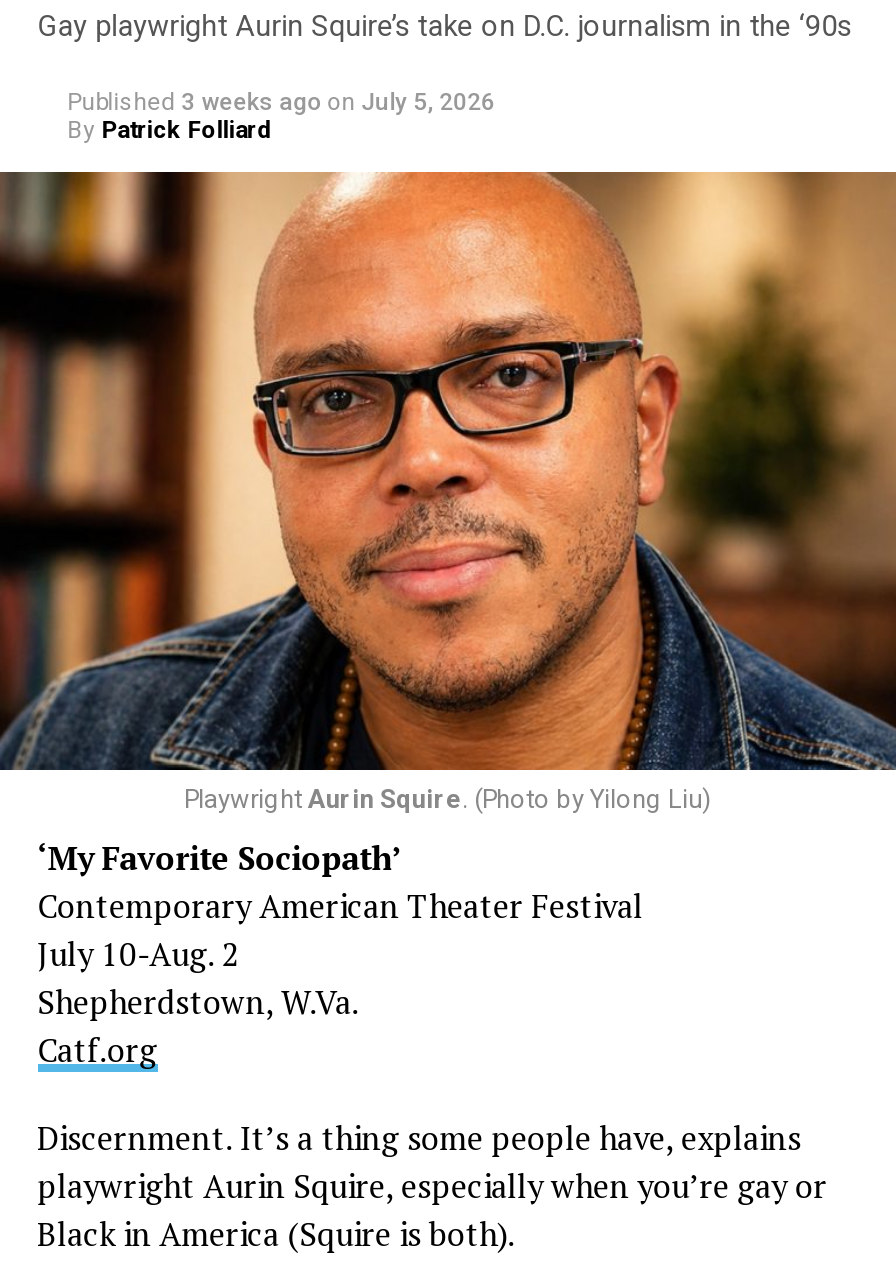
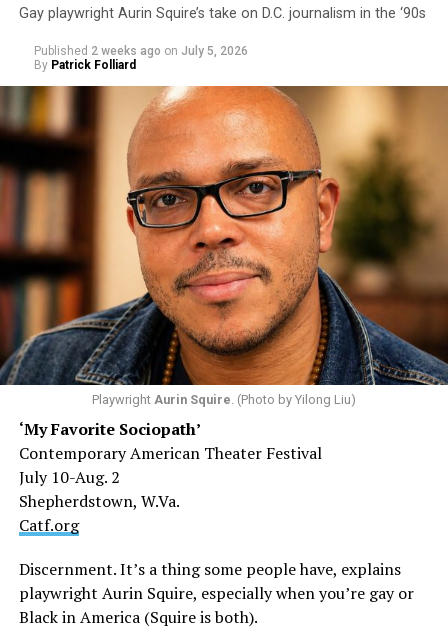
- Published 3 weeks ago on July 5, 2026
+ Published 2 weeks ago on July 5, 2026
